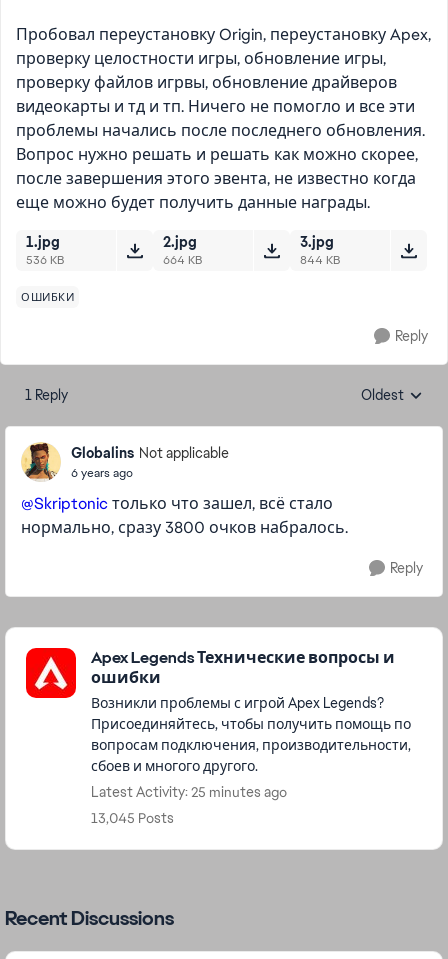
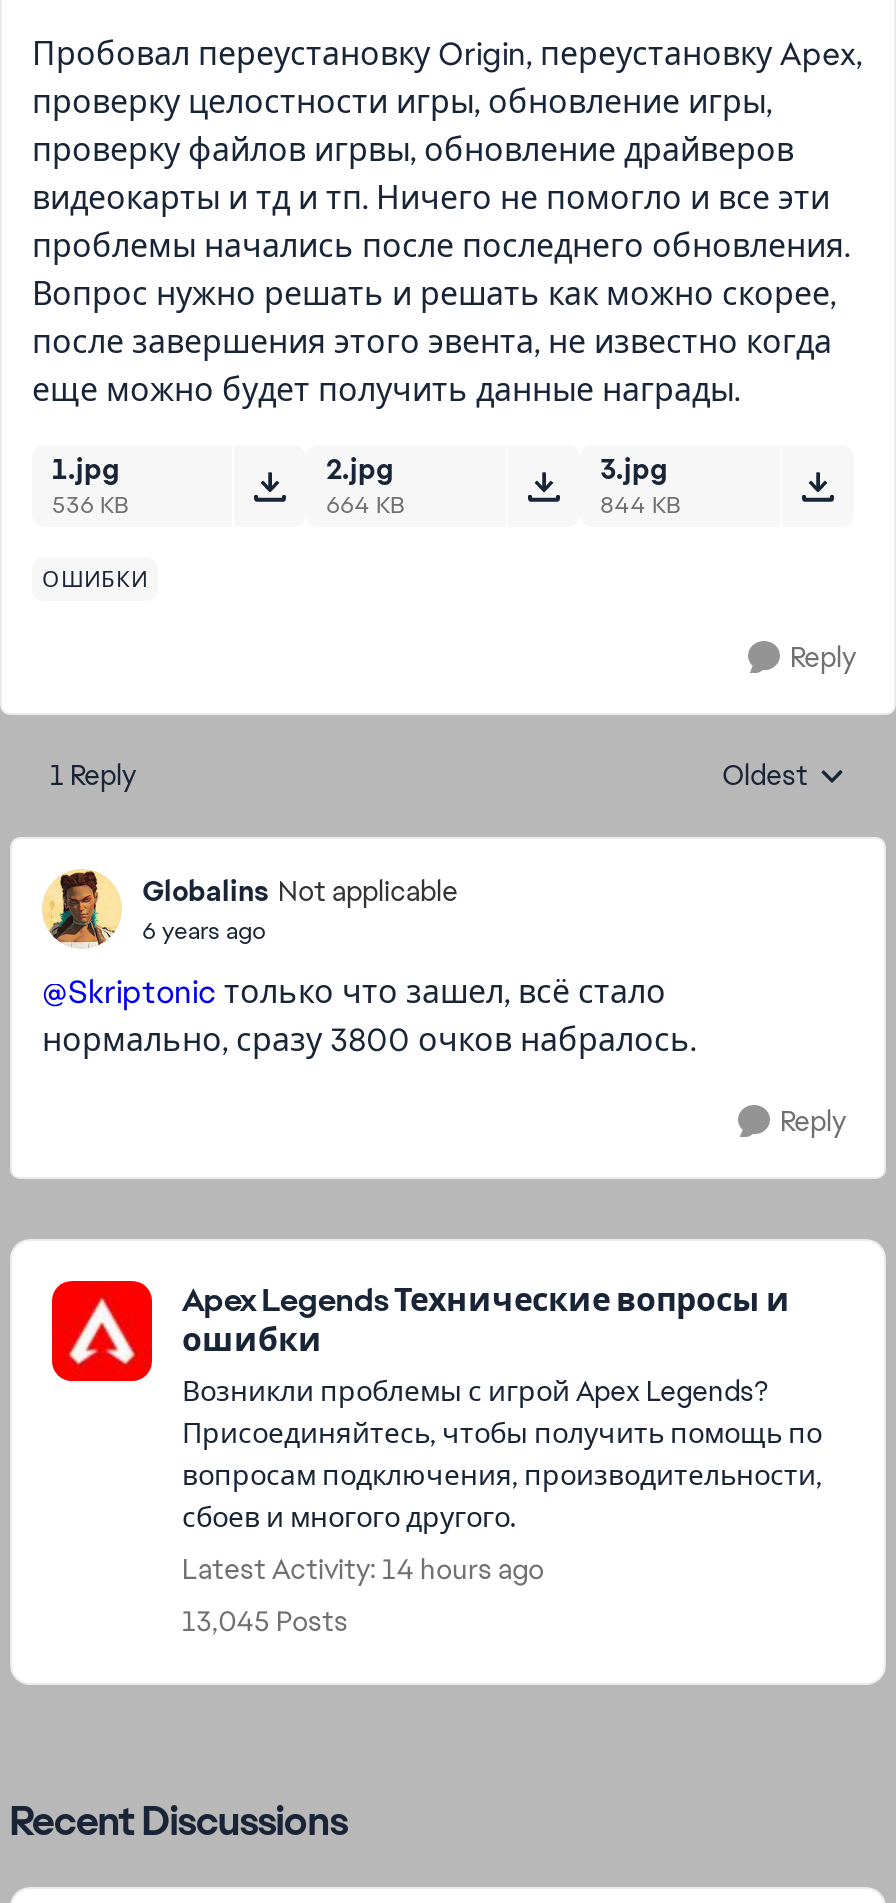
- Latest Activity: 25 minutes ago
+ Latest Activity: 14 hours ago
